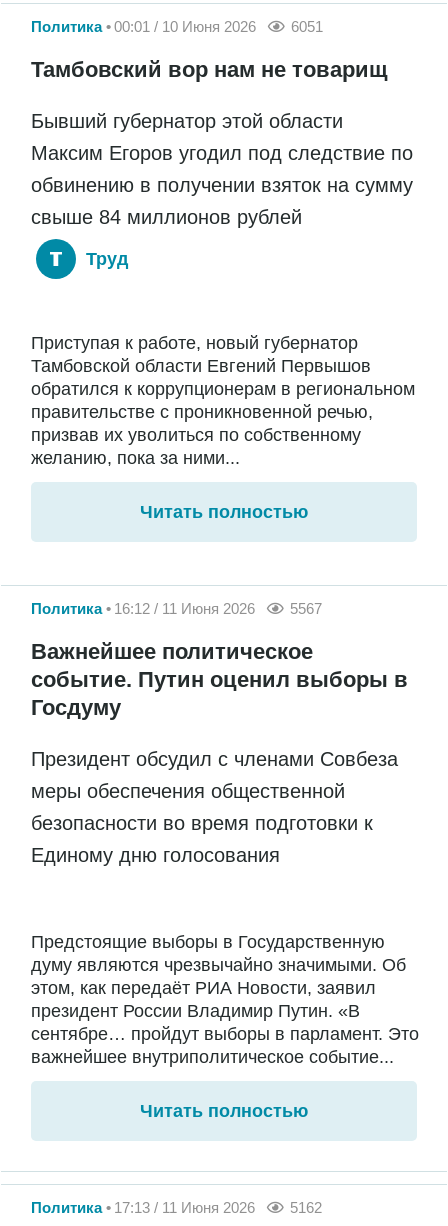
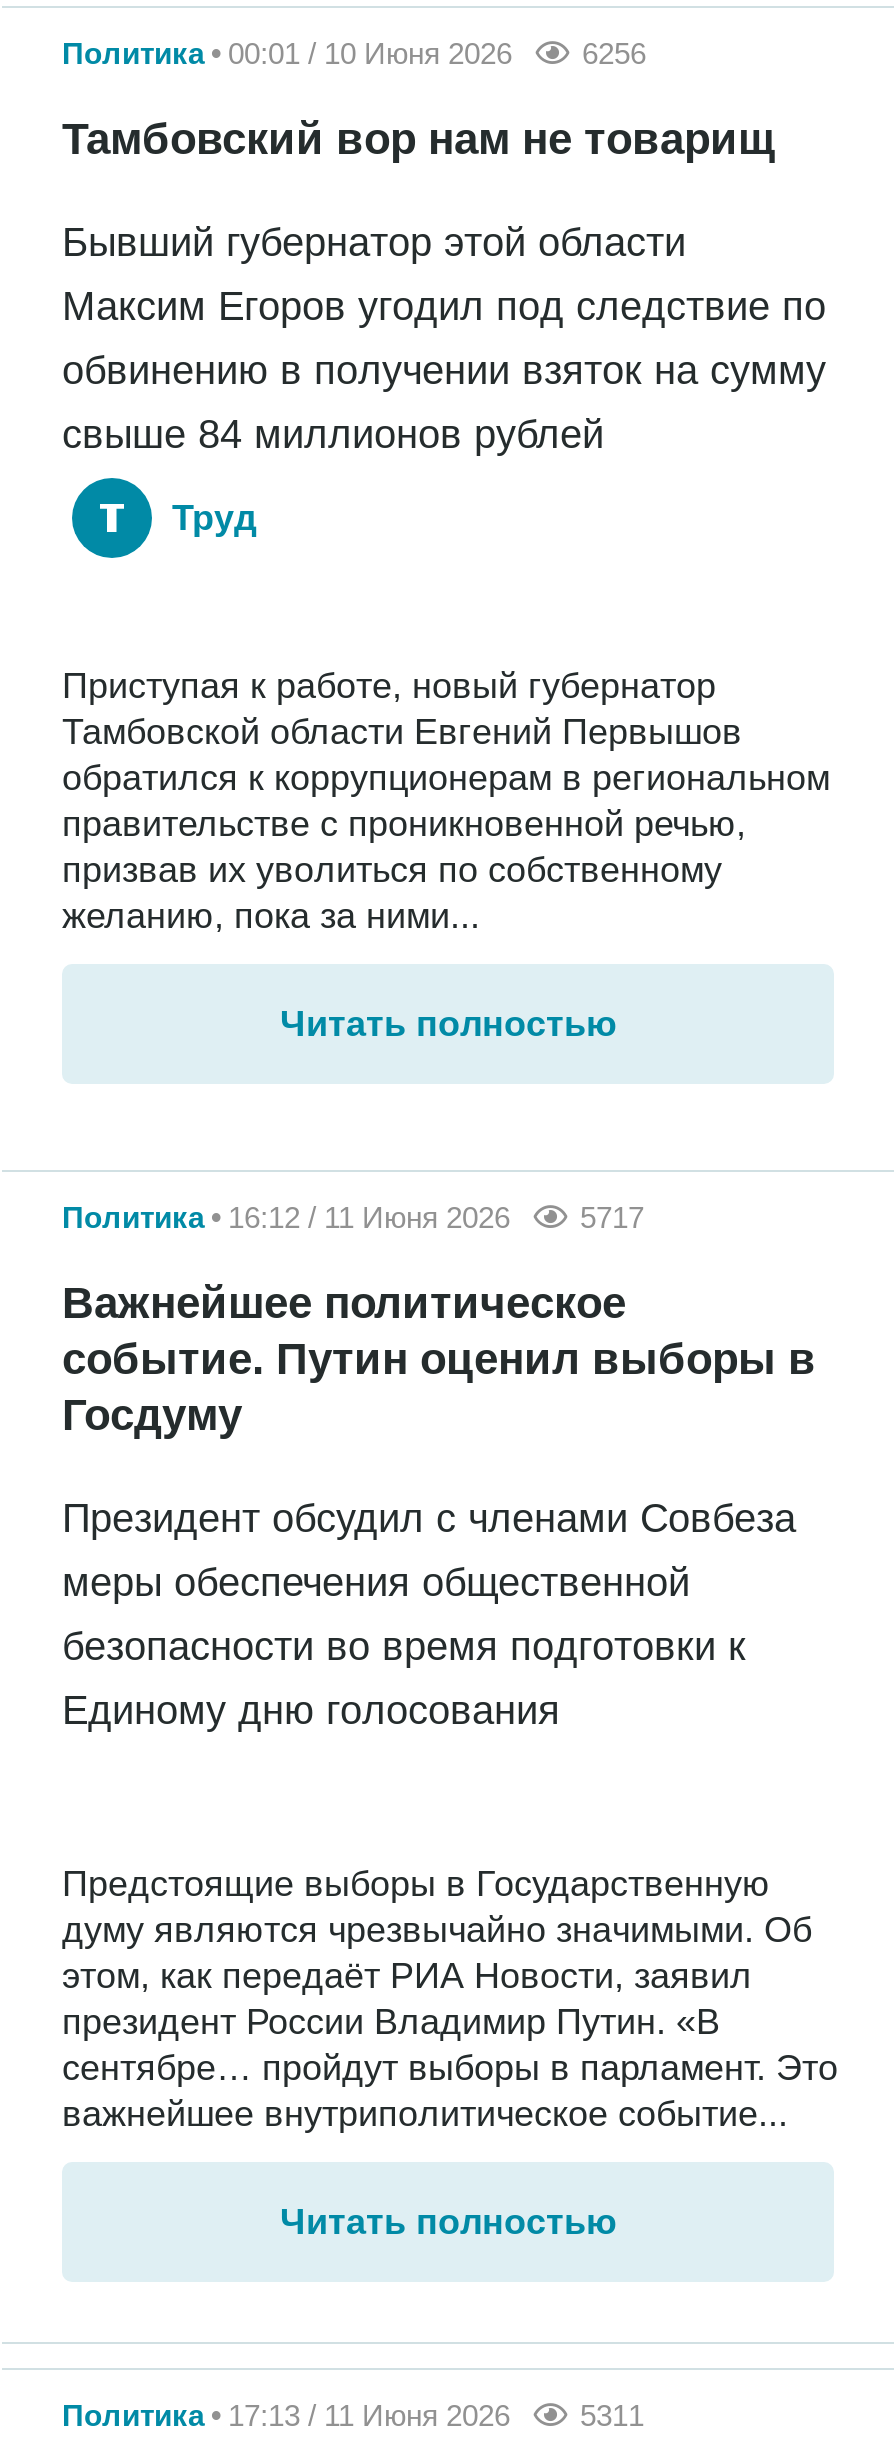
- 6051
+ 6256

- 5567
+ 5717

- 5162
+ 5311
